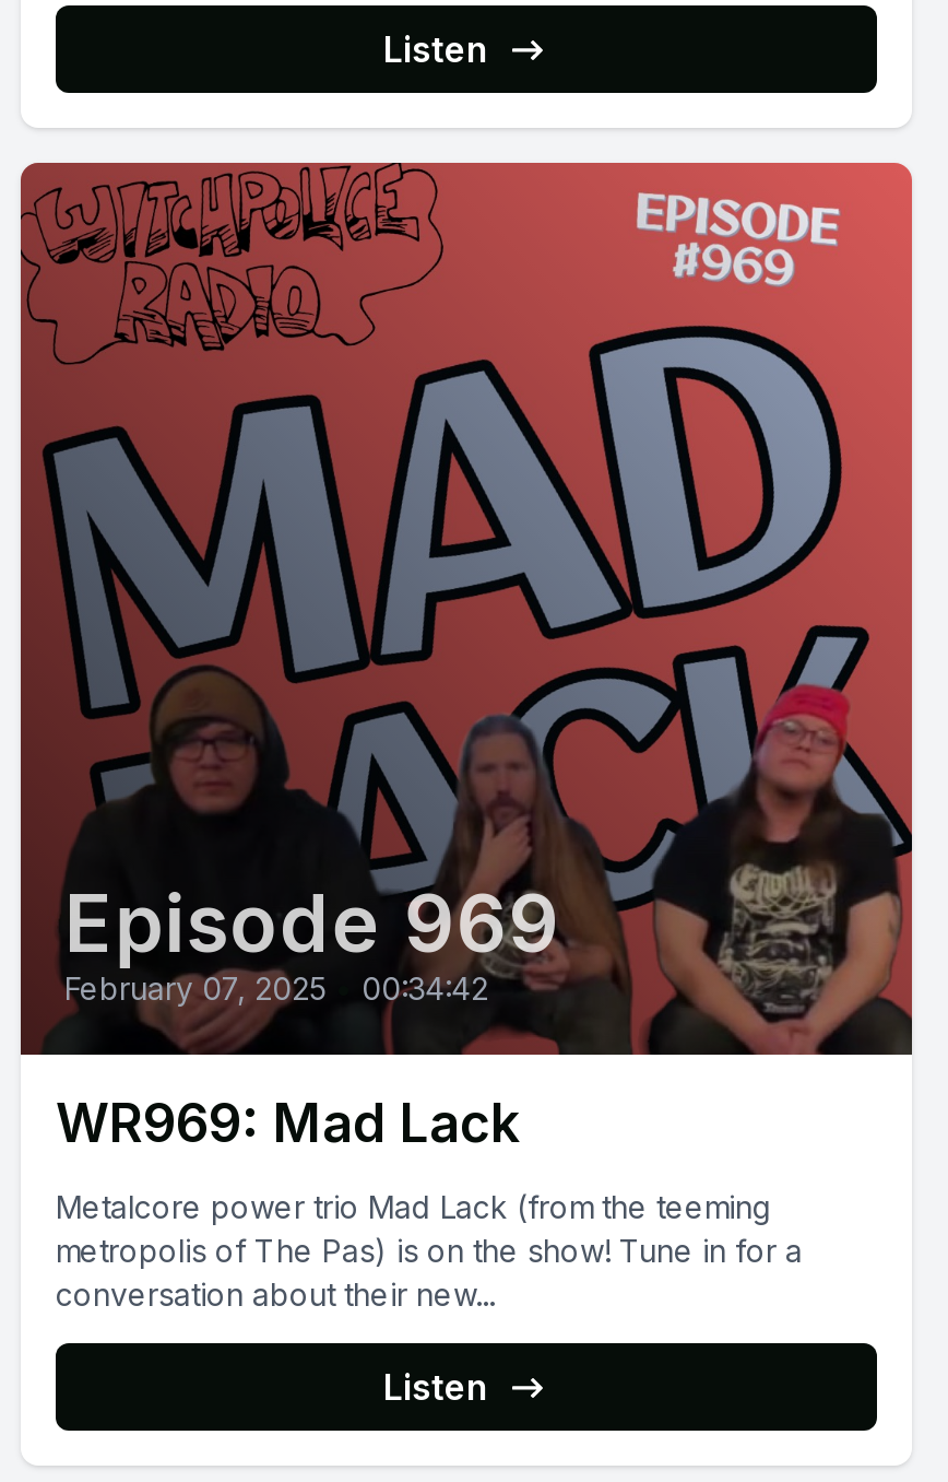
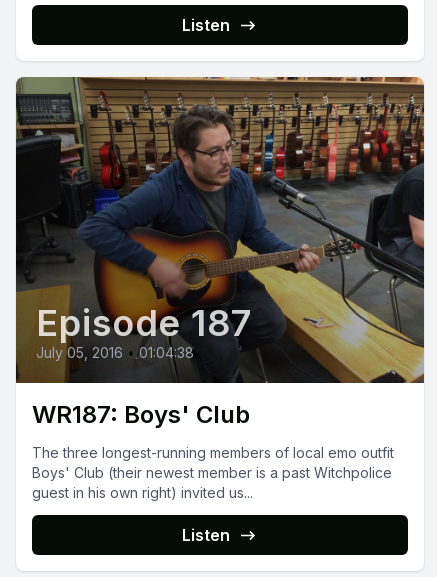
- [image]
- Episode 969
- February 07, 2025 • 00:34:42
+ [image]
+ Episode 187
+ July 05, 2016 • 01:04:38

- WR969: Mad Lack
+ WR187: Boys' Club

- Metalcore power trio Mad Lack (from the teeming
- metropolis of The Pas) is on the show! Tune in for a
- conversation about their new...
+ The three longest-running members of local emo outfit
+ Boys' Club (their newest member is a past Witchpolice
+ guest in his own right) invited us...
